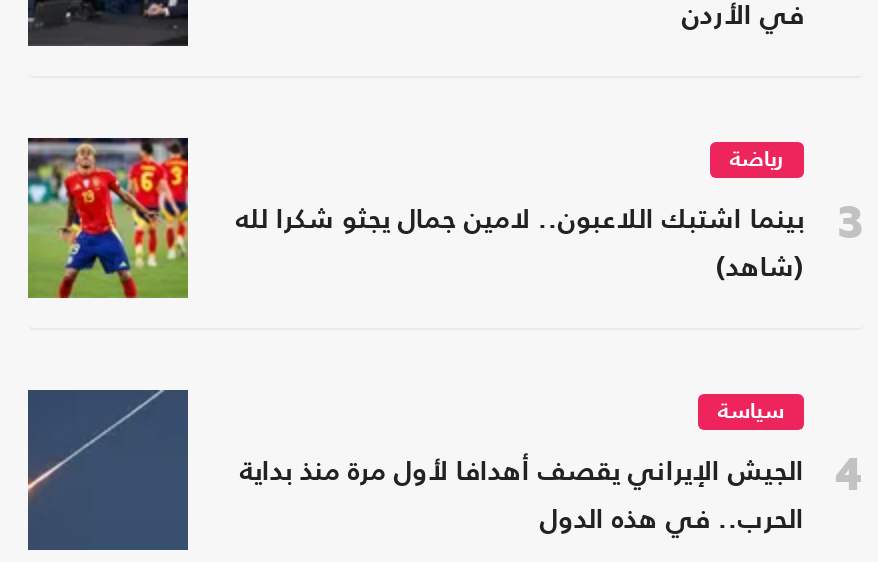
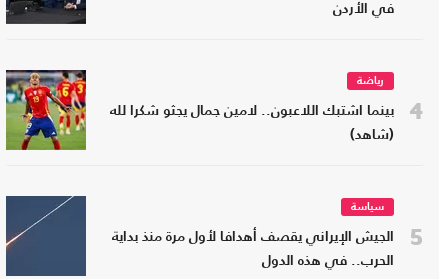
- 3 بينما اشتبك اللاعبون.. لامين جمال يجثو شكرا لله
+ 4 بينما اشتبك اللاعبون.. لامين جمال يجثو شكرا لله

- 4 الجيش الإيراني يقصف أهدافا لأول مرة منذ بداية
+ 5 الجيش الإيراني يقصف أهدافا لأول مرة منذ بداية
